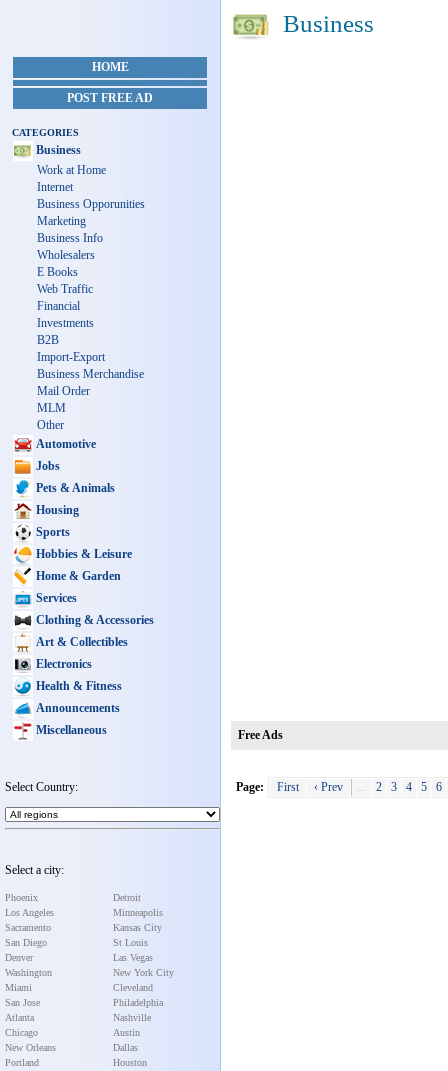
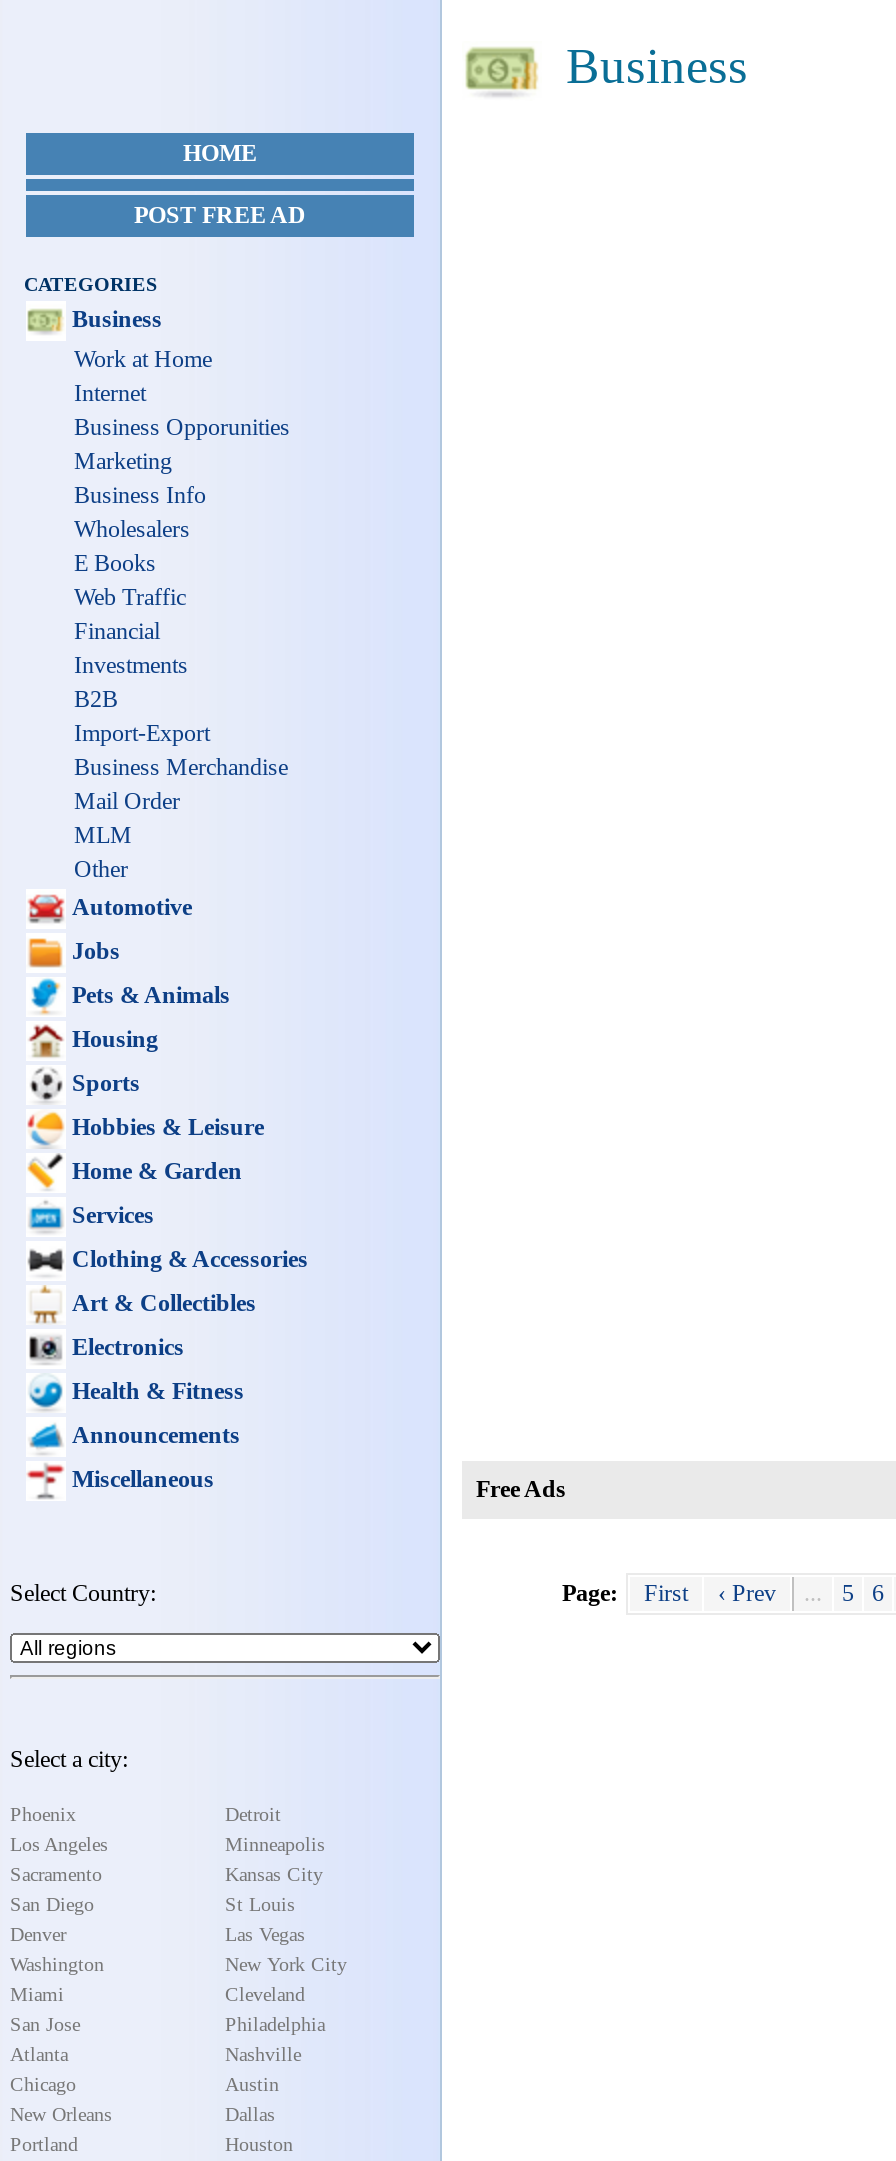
- Page: First ‹ Prev ... 2 3 4 5 6
+ Page: First ‹ Prev ... 5 6
